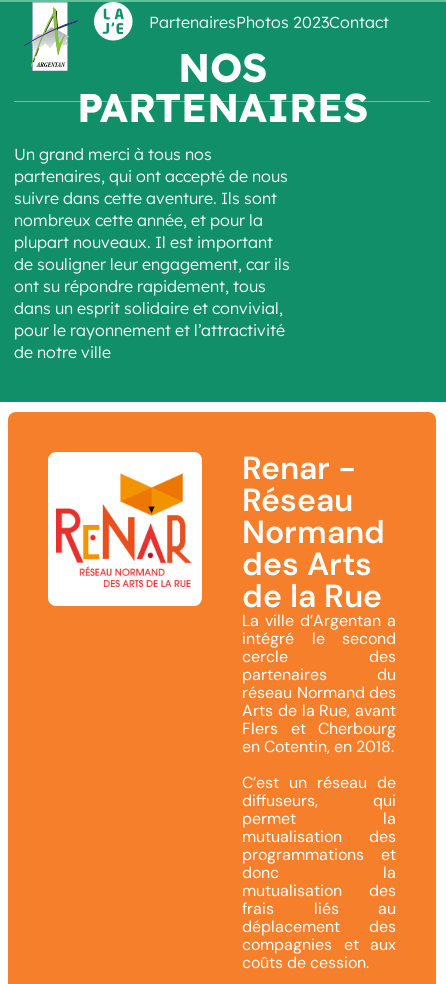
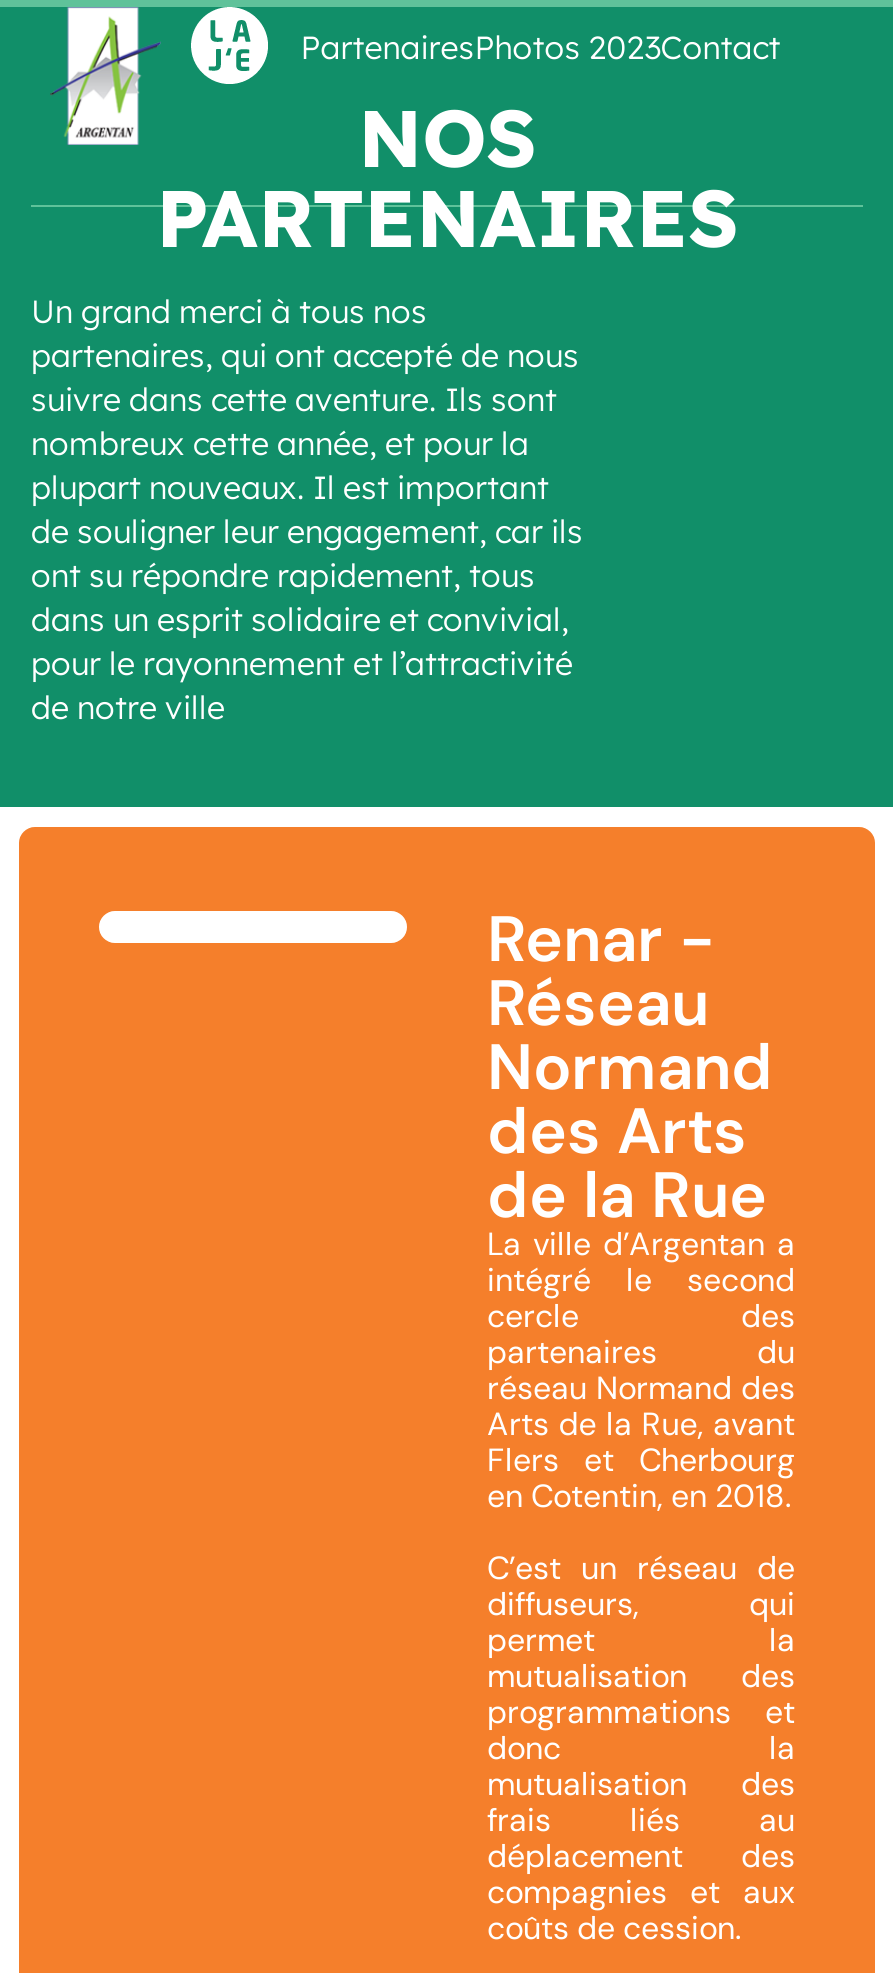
- [image]
